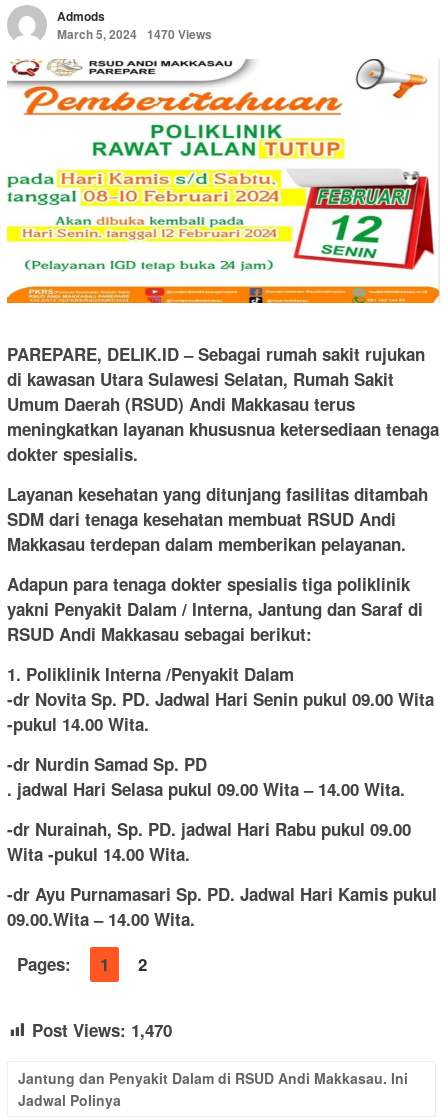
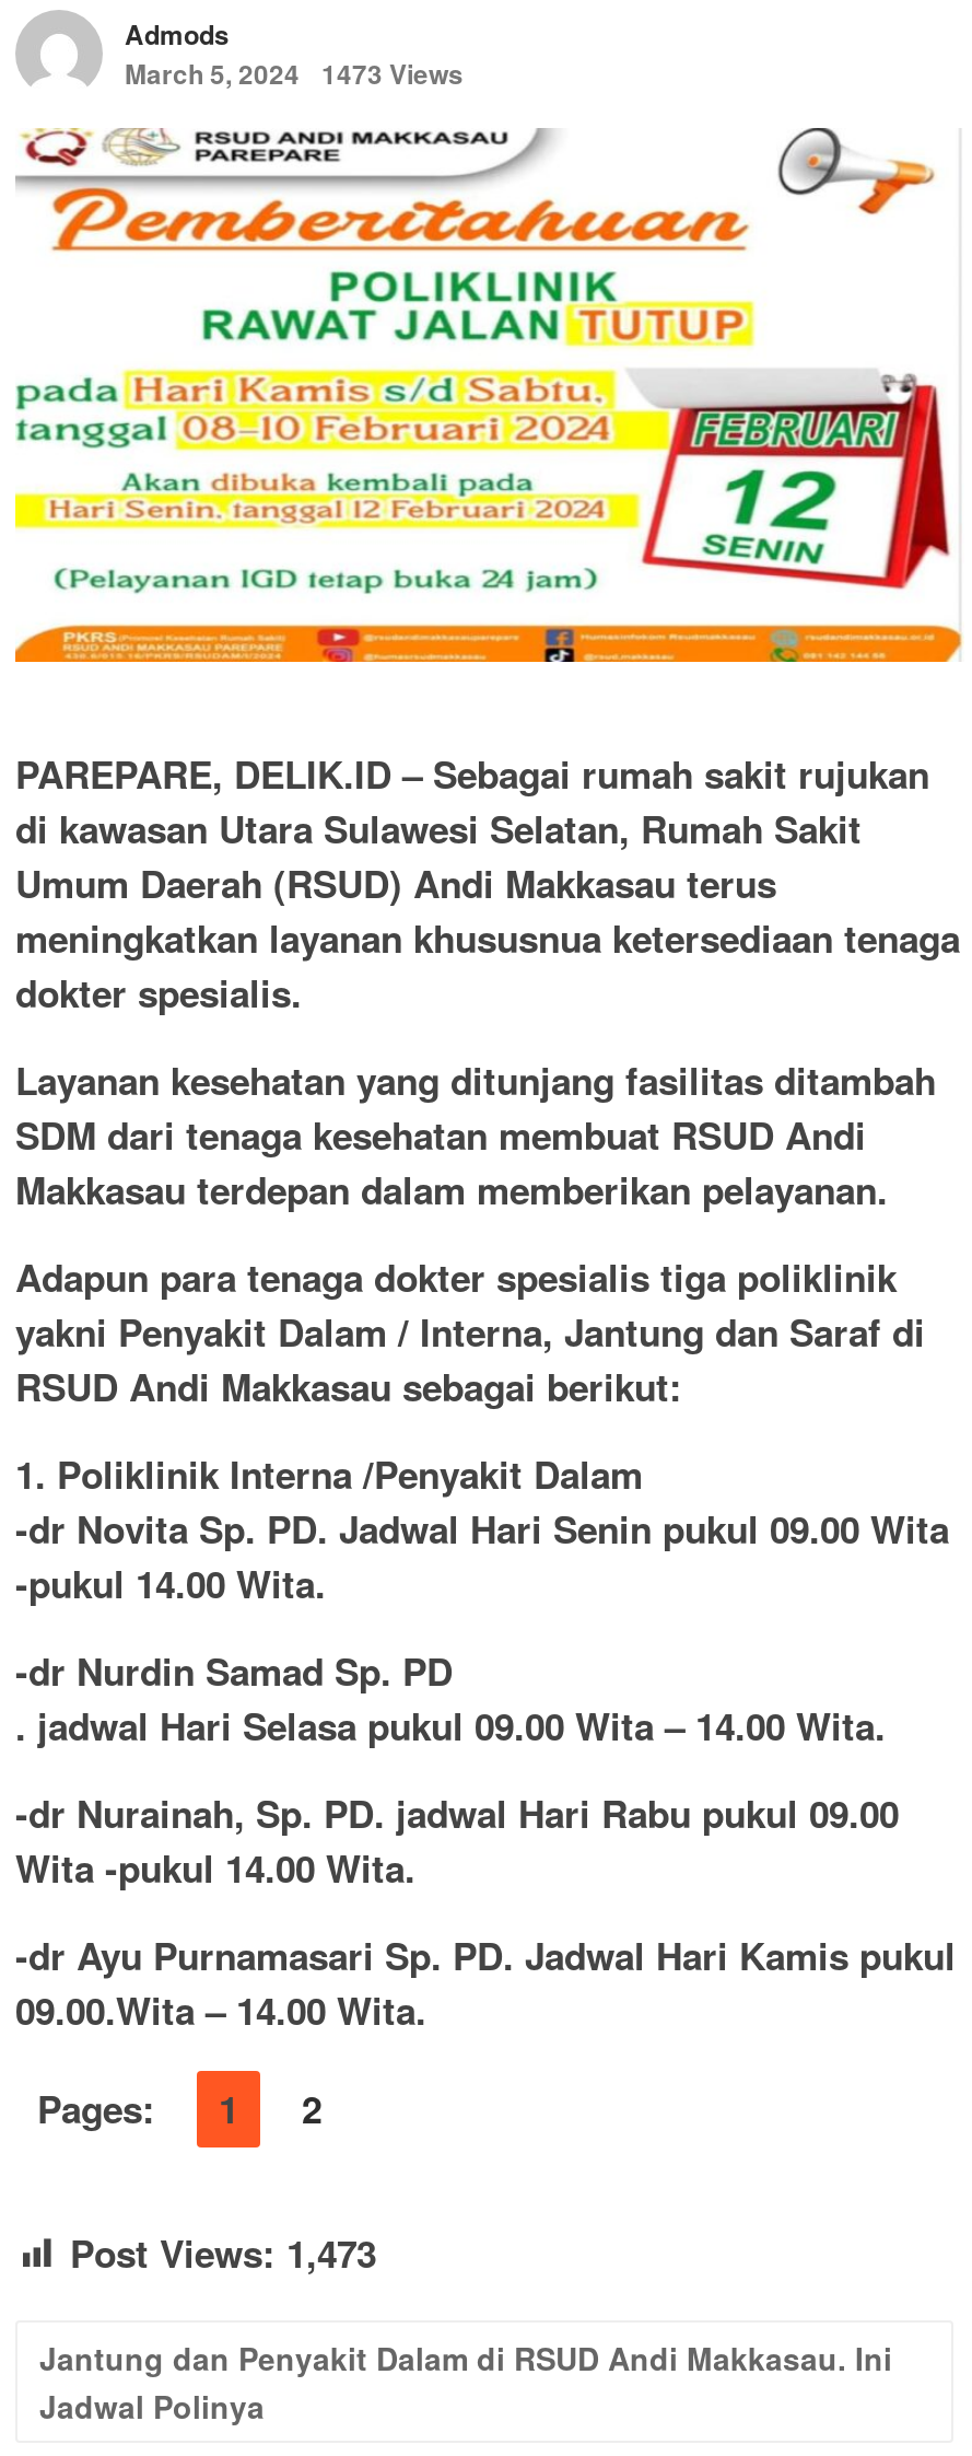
- March 5, 2024 1470 Views
+ March 5, 2024 1473 Views

- Post Views: 1,470
+ Post Views: 1,473
